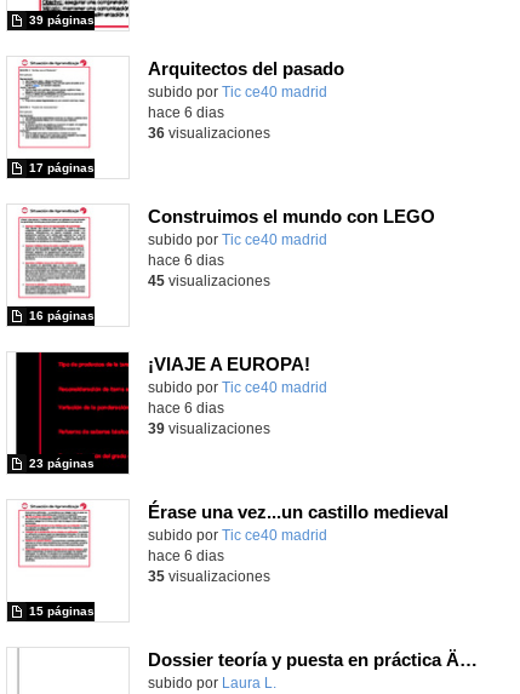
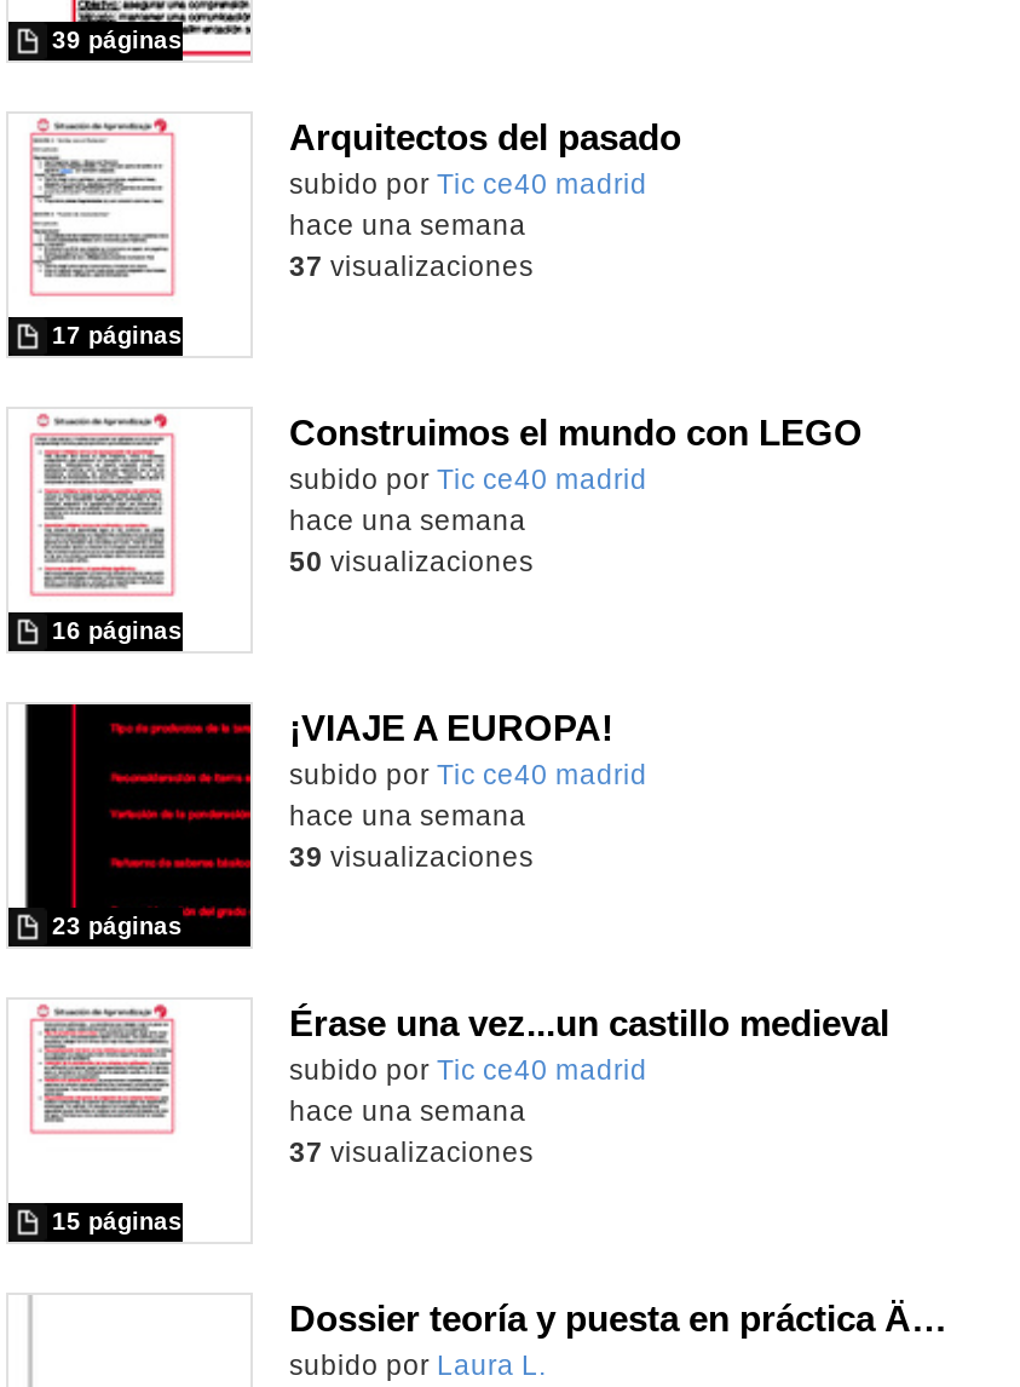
- hace 6 dias
+ hace una semana

- 36 visualizaciones
+ 37 visualizaciones

- hace 6 dias
+ hace una semana

- 45 visualizaciones
+ 50 visualizaciones

- hace 6 dias
+ hace una semana

- hace 6 dias
+ hace una semana

- 35 visualizaciones
+ 37 visualizaciones
